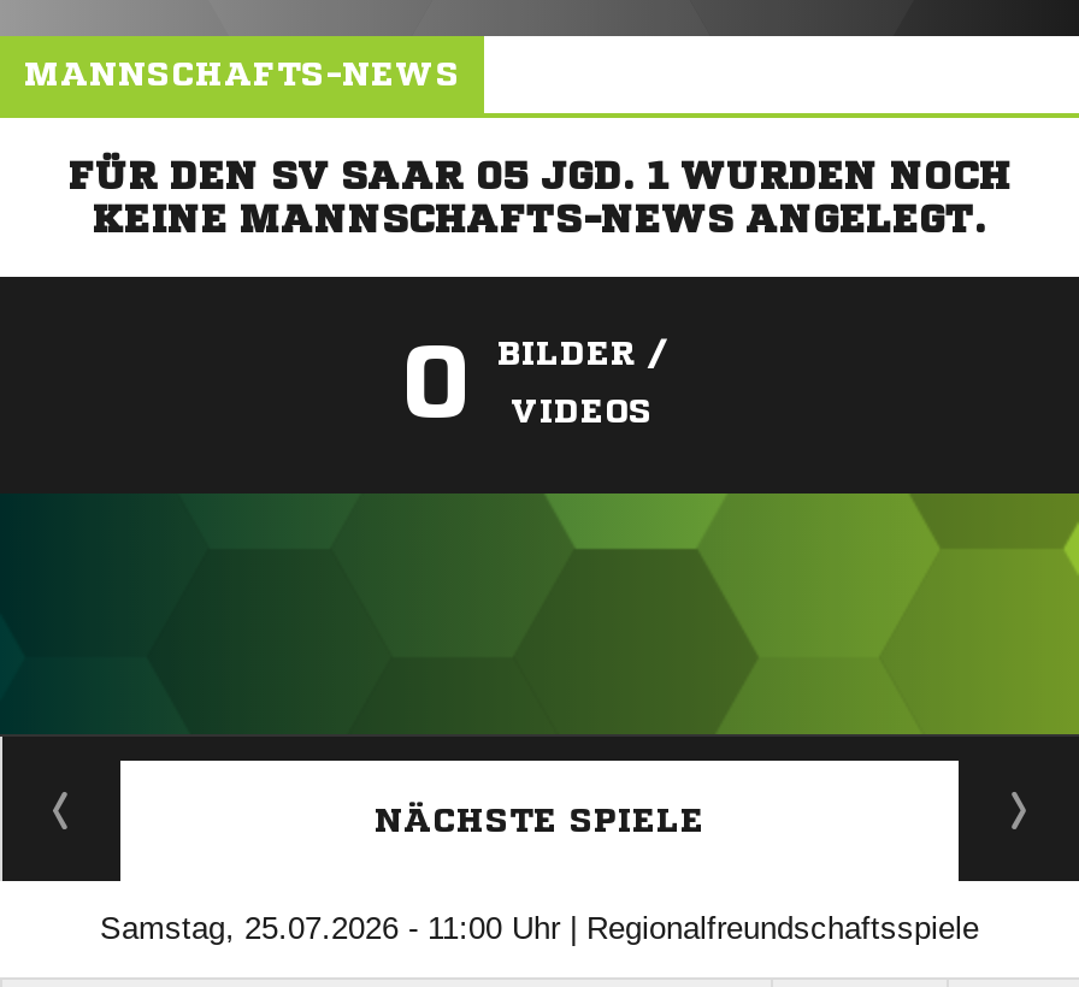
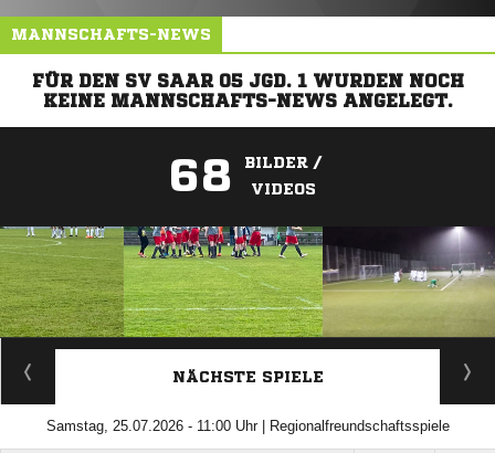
- 0 BILDER / VIDEOS
+ 68 BILDER / VIDEOS

- [image]
+ [image]
